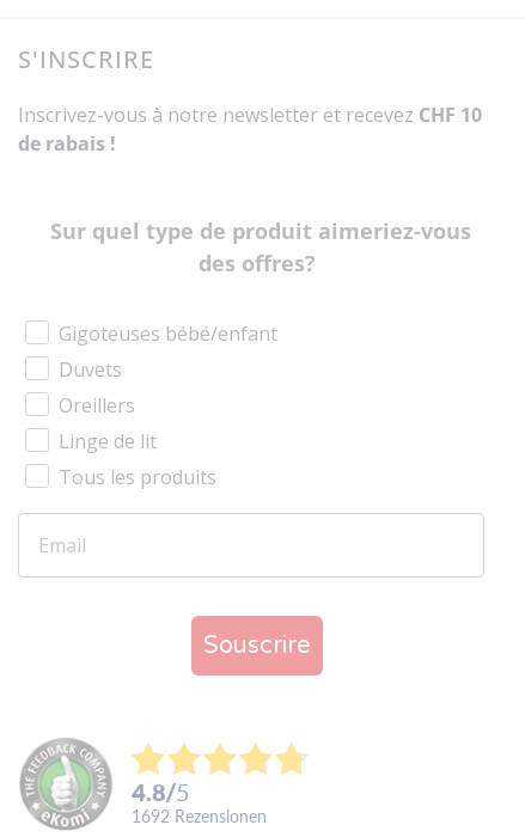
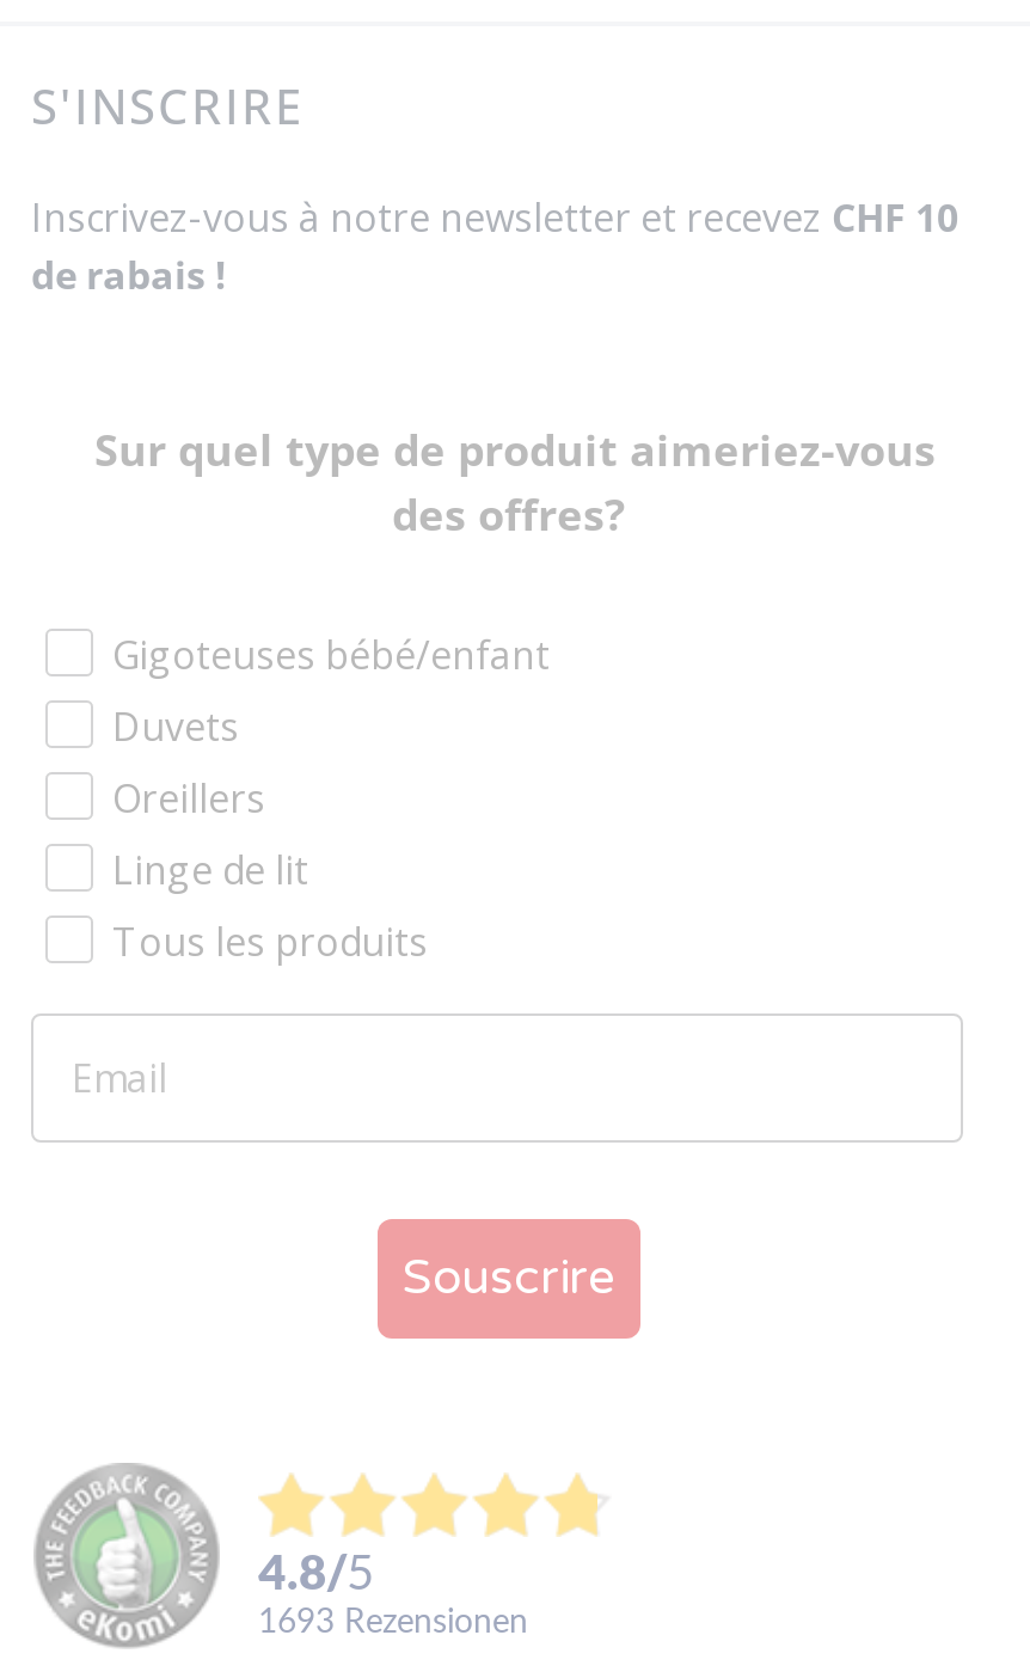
- 1692 Rezensionen
+ 1693 Rezensionen
